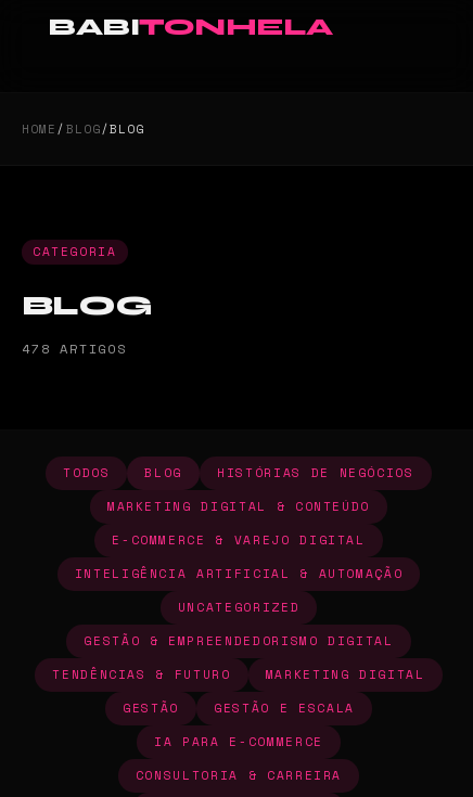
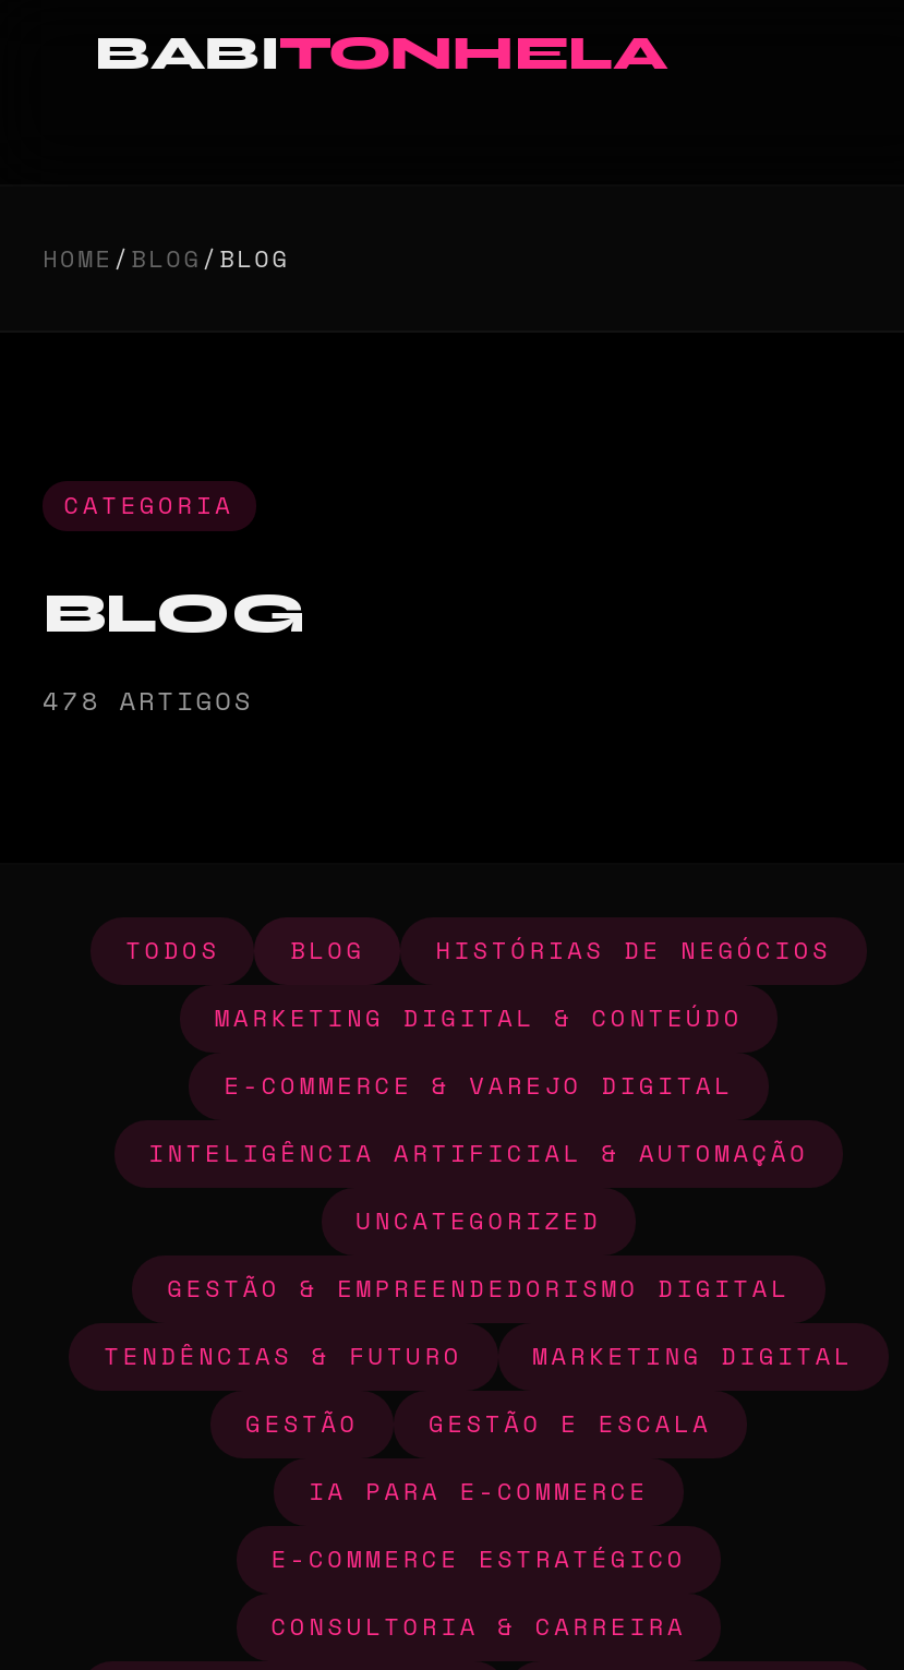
+ E-COMMERCE ESTRATÉGICO
